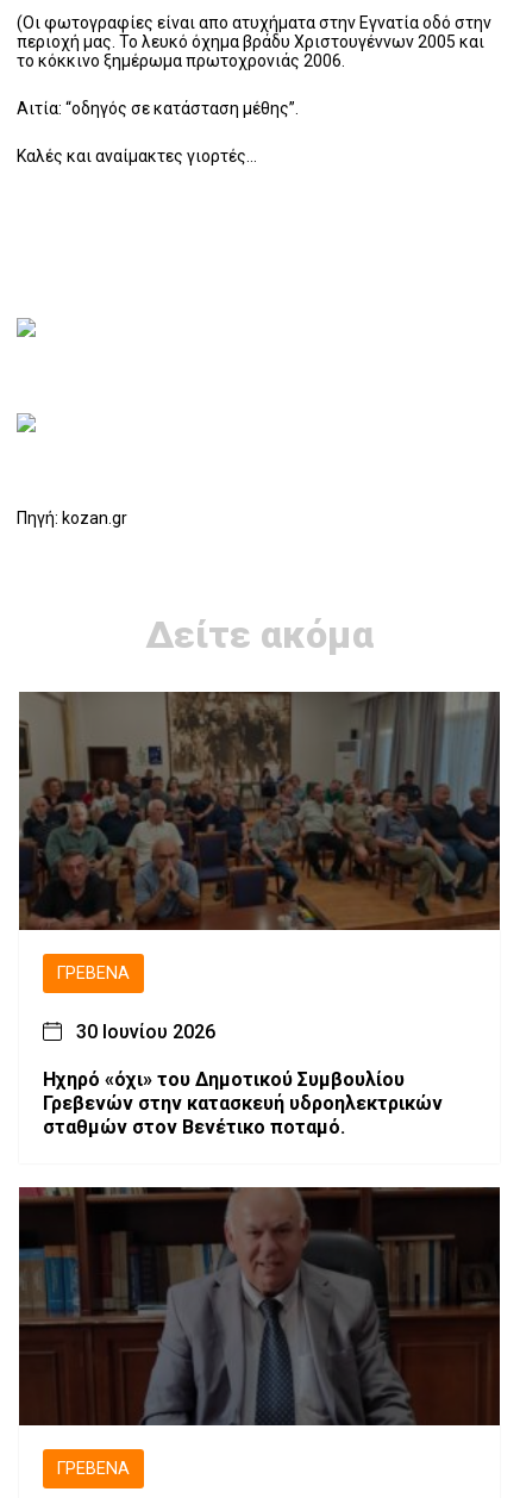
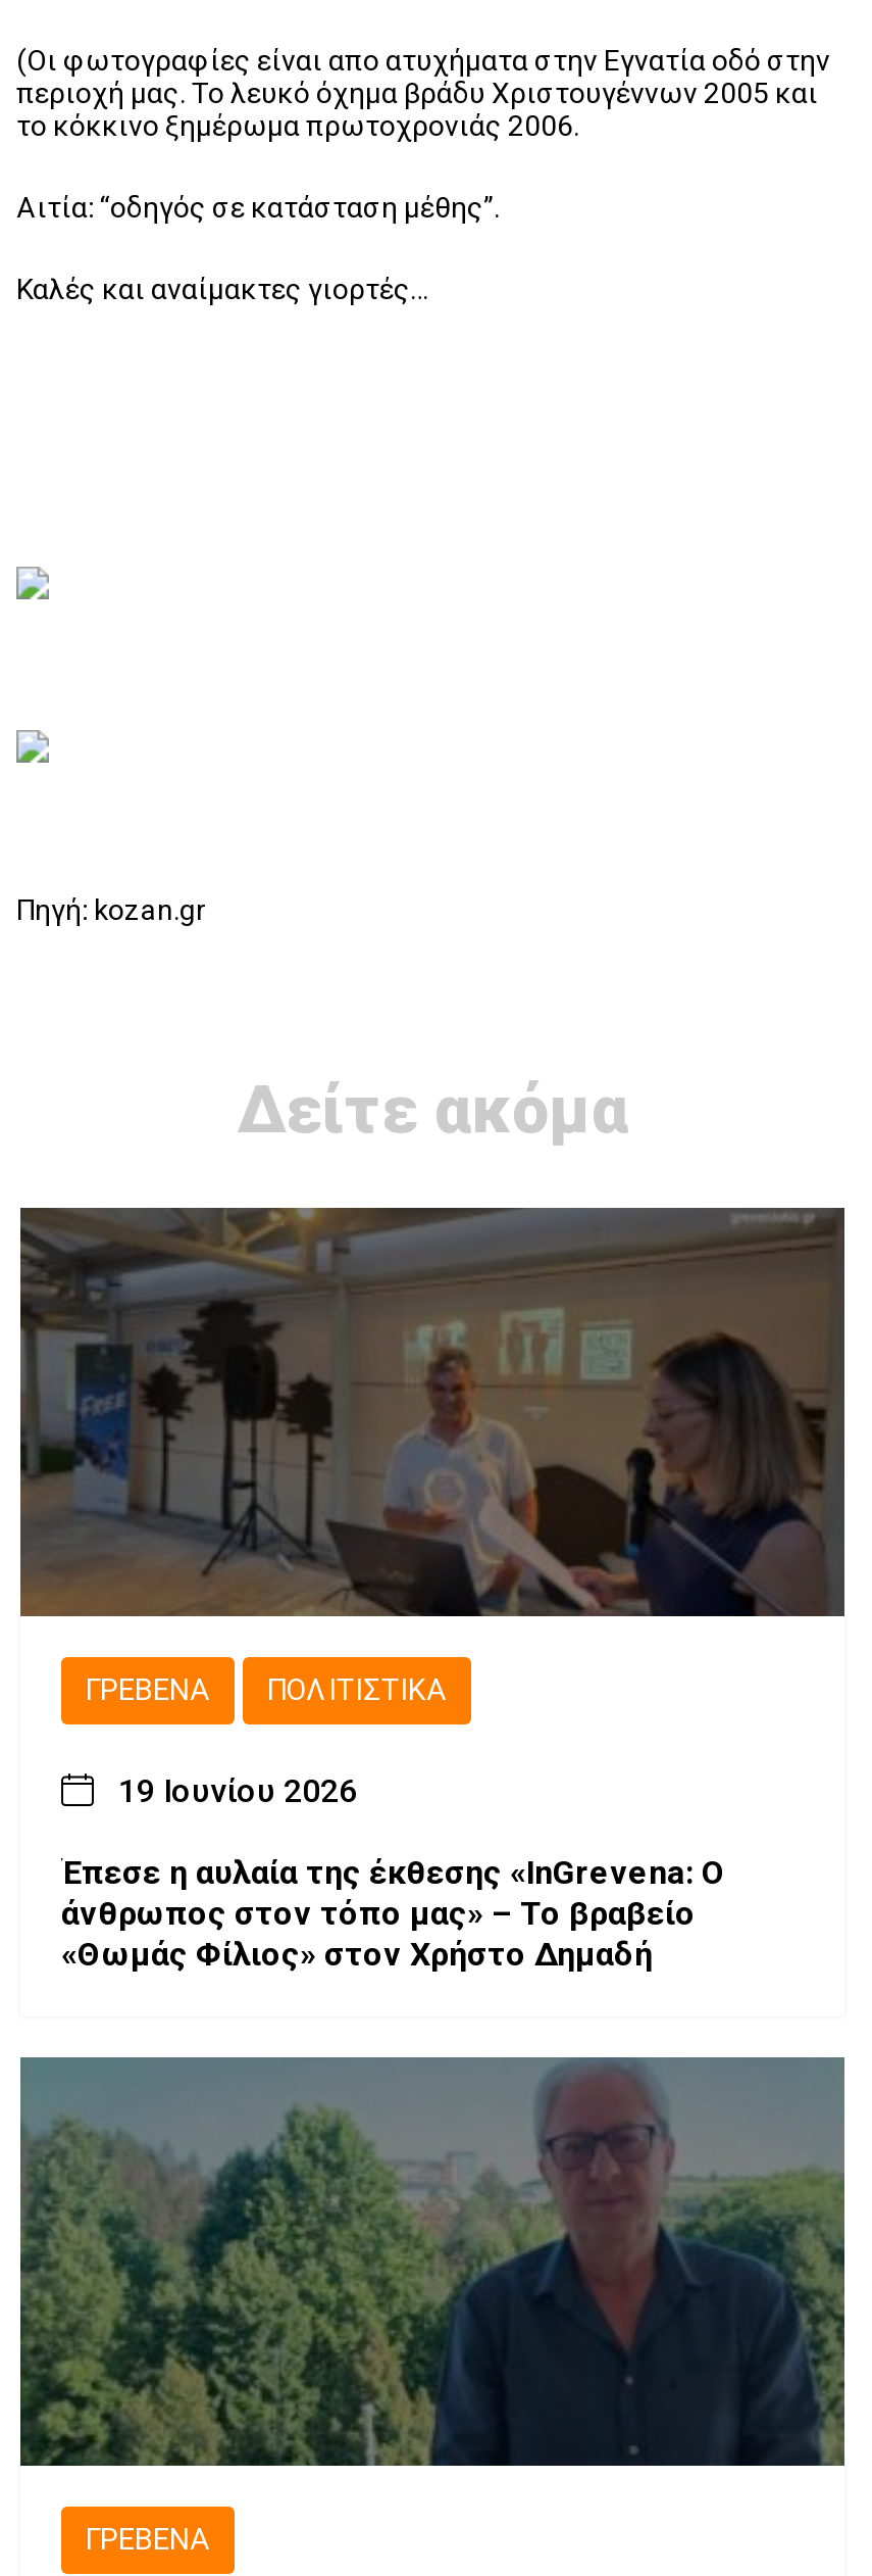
- [image]
+ [image]

- 30 Ιουνίου 2026
- Ηχηρό «όχι» του Δημοτικού Συμβουλίου
- Γρεβενών στην κατασκευή υδροηλεκτρικών
- σταθμών στον Βενέτικο ποταμό.
+ ΠΟΛΙΤΙΣΤΙΚΆ
+ 19 Ιουνίου 2026
+ Έπεσε η αυλαία της έκθεσης «InGrevena: Ο
+ άνθρωπος στον τόπο μας» – Το βραβείο
+ «Θωμάς Φίλιος» στον Χρήστο Δημαδή

- [image]
+ [image]
